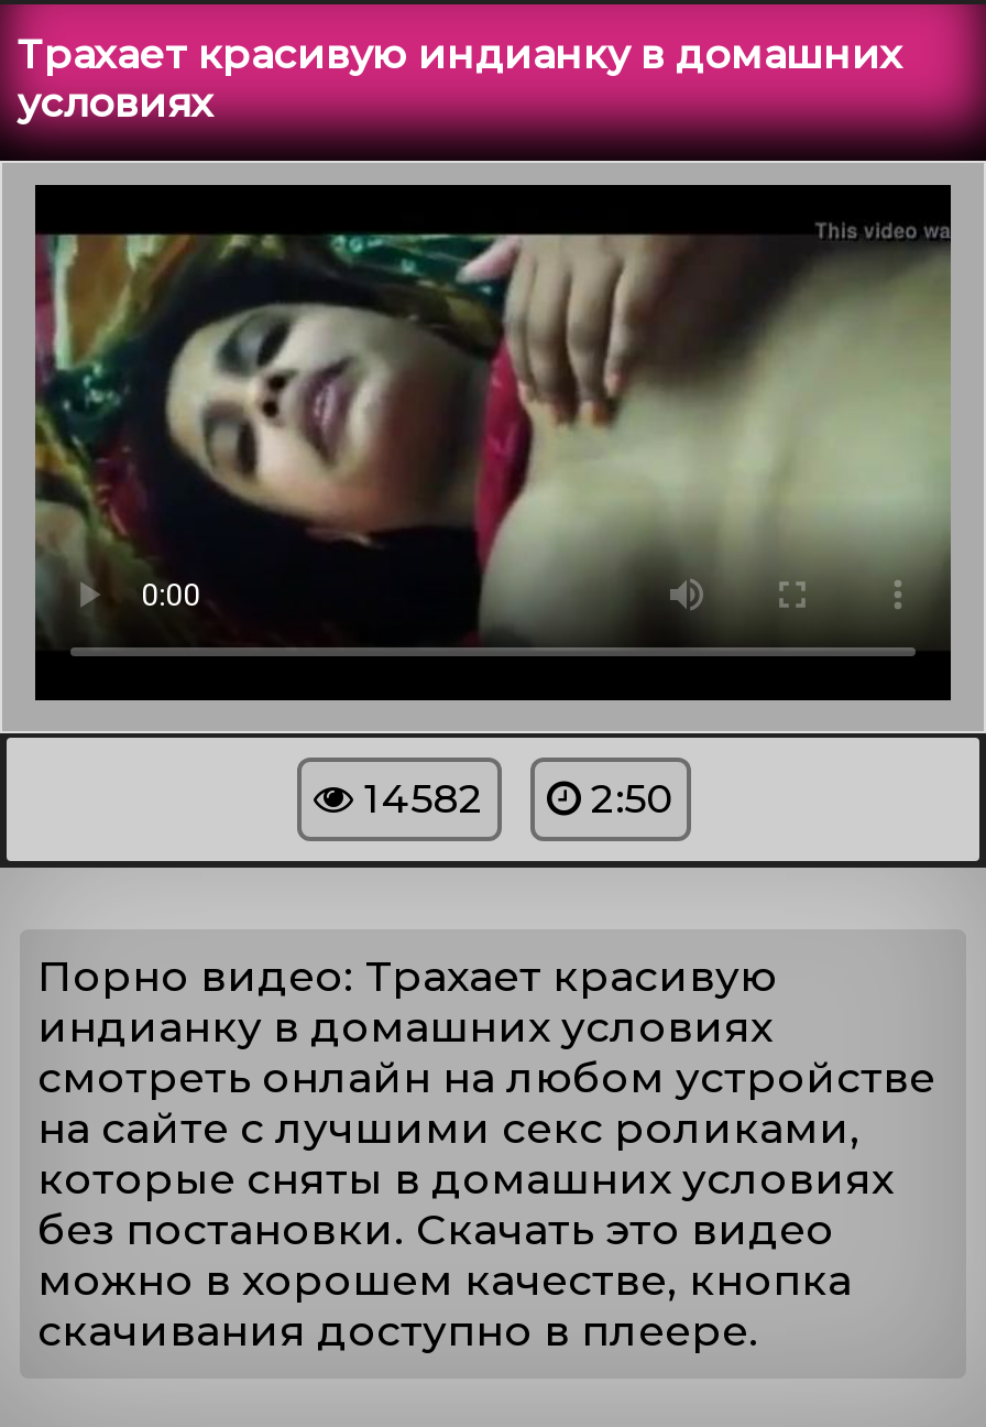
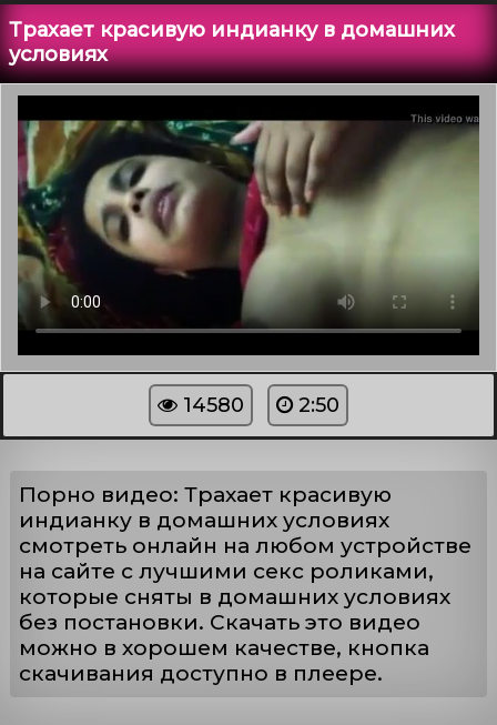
- 14582 2:50
+ 14580 2:50
